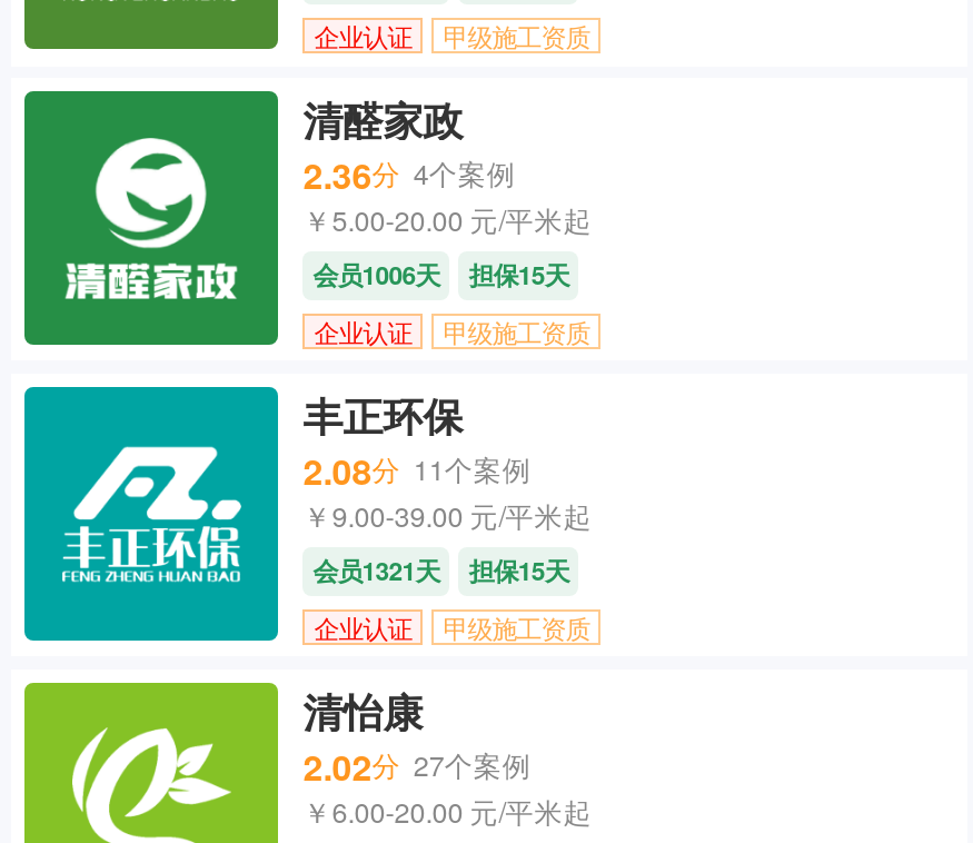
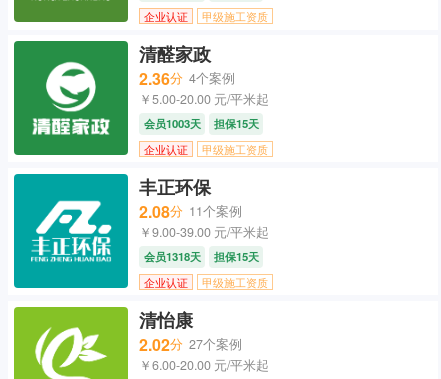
- 会员1006天 担保15天
+ 会员1003天 担保15天

- 会员1321天 担保15天
+ 会员1318天 担保15天
